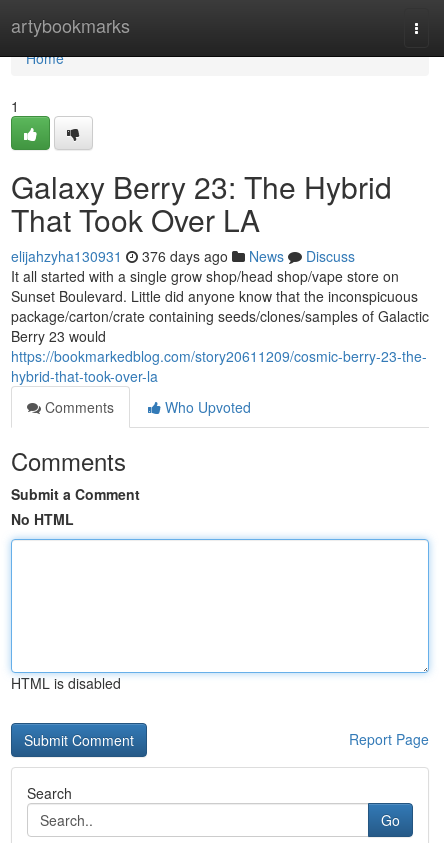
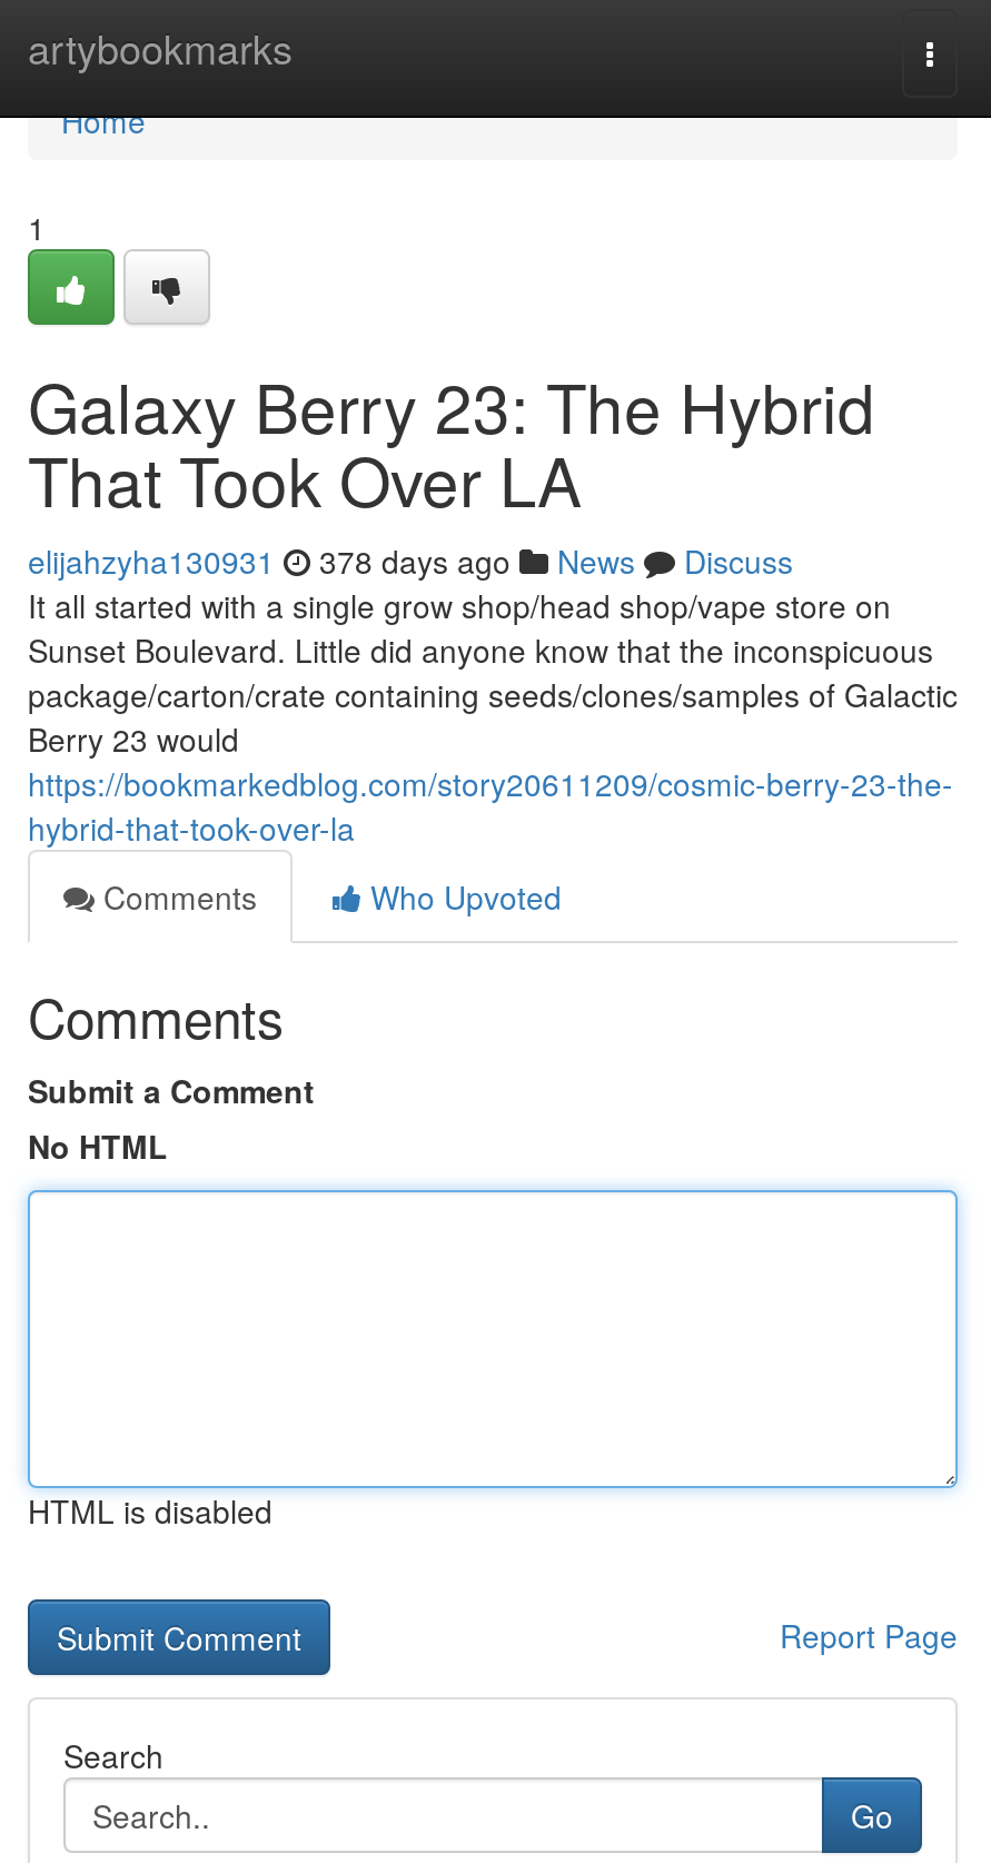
- elijahzyha130931 376 days ago News Discuss
+ elijahzyha130931 378 days ago News Discuss
